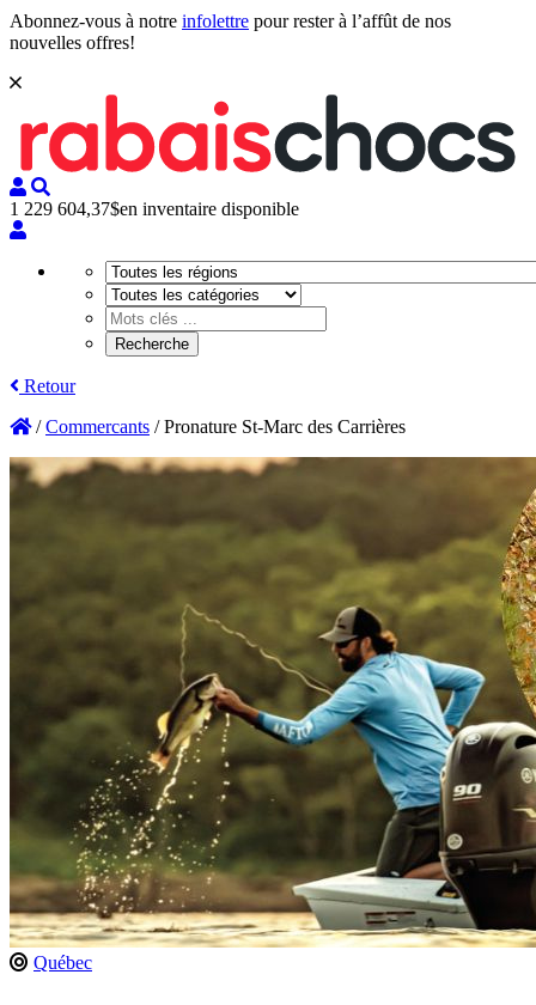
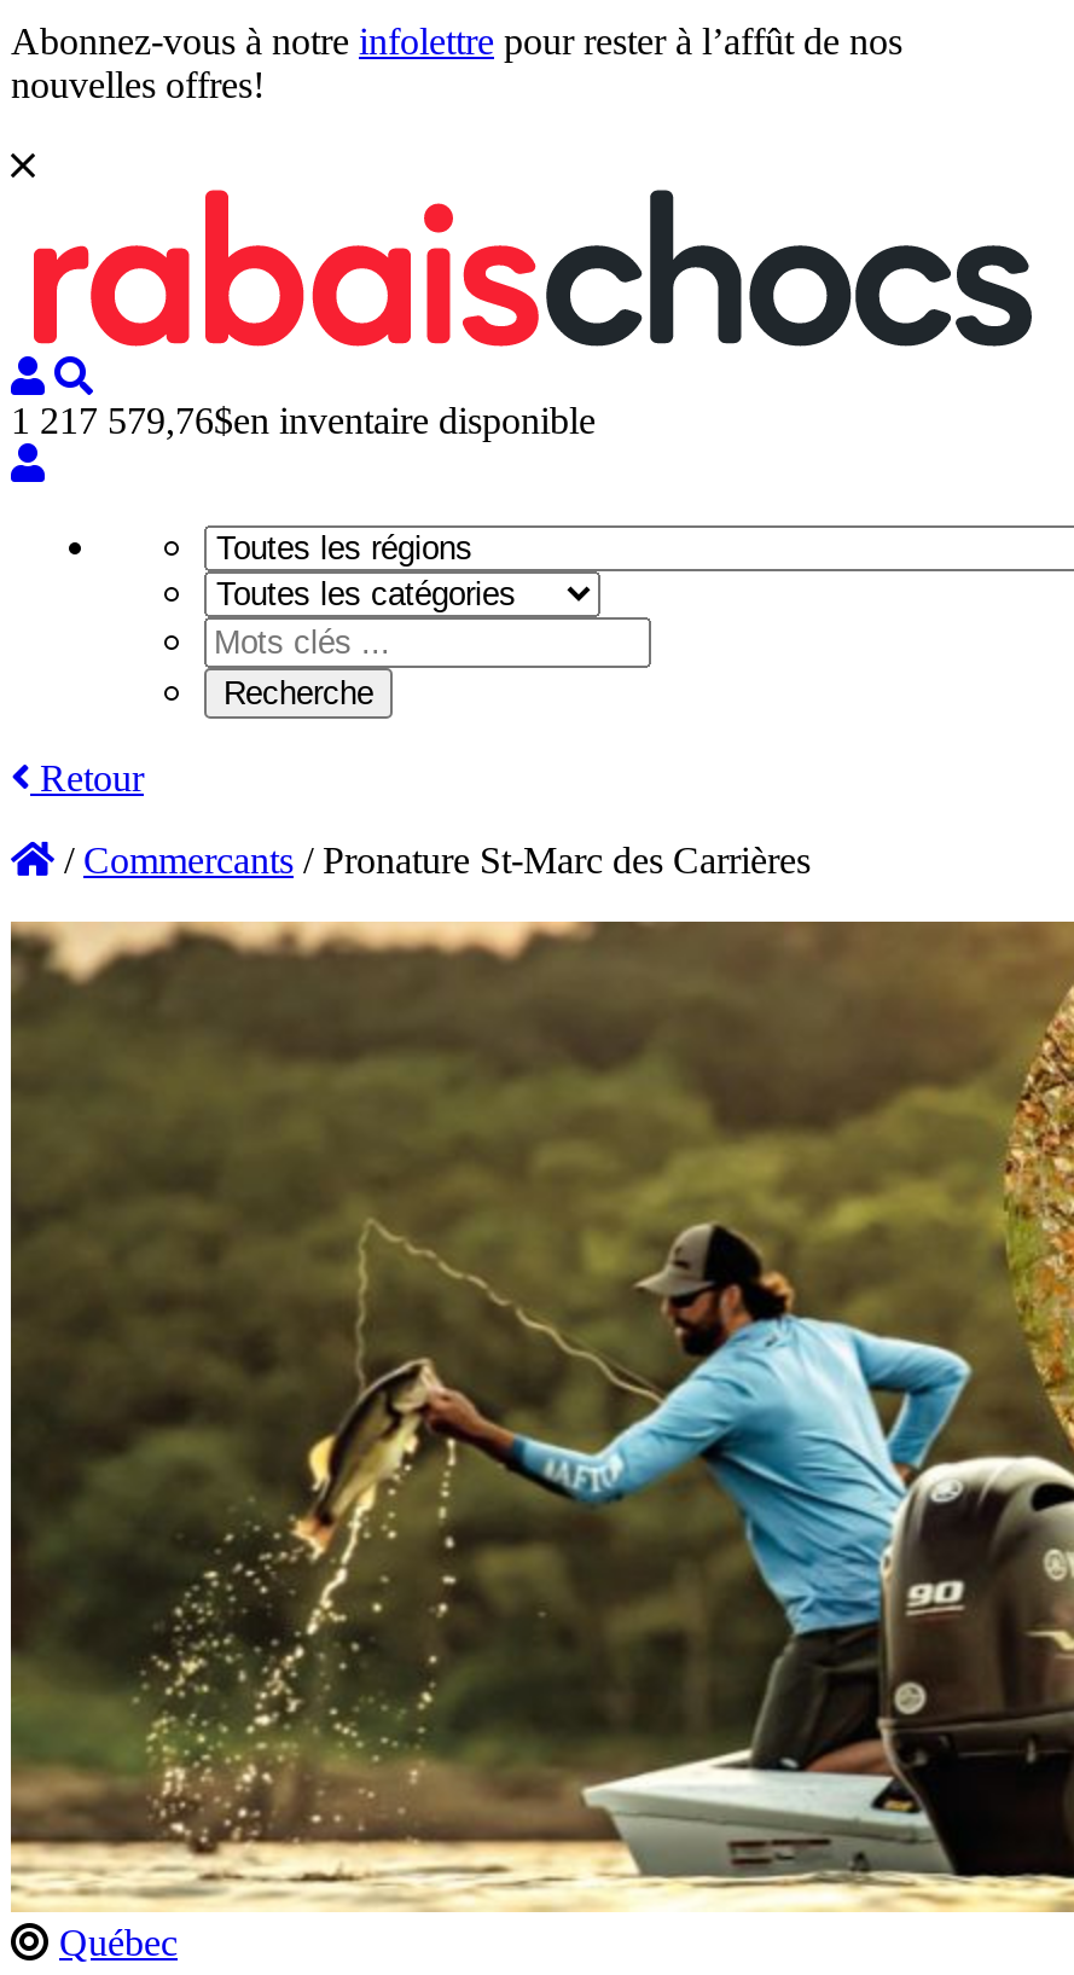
- 1 229 604,37$en inventaire disponible
+ 1 217 579,76$en inventaire disponible
